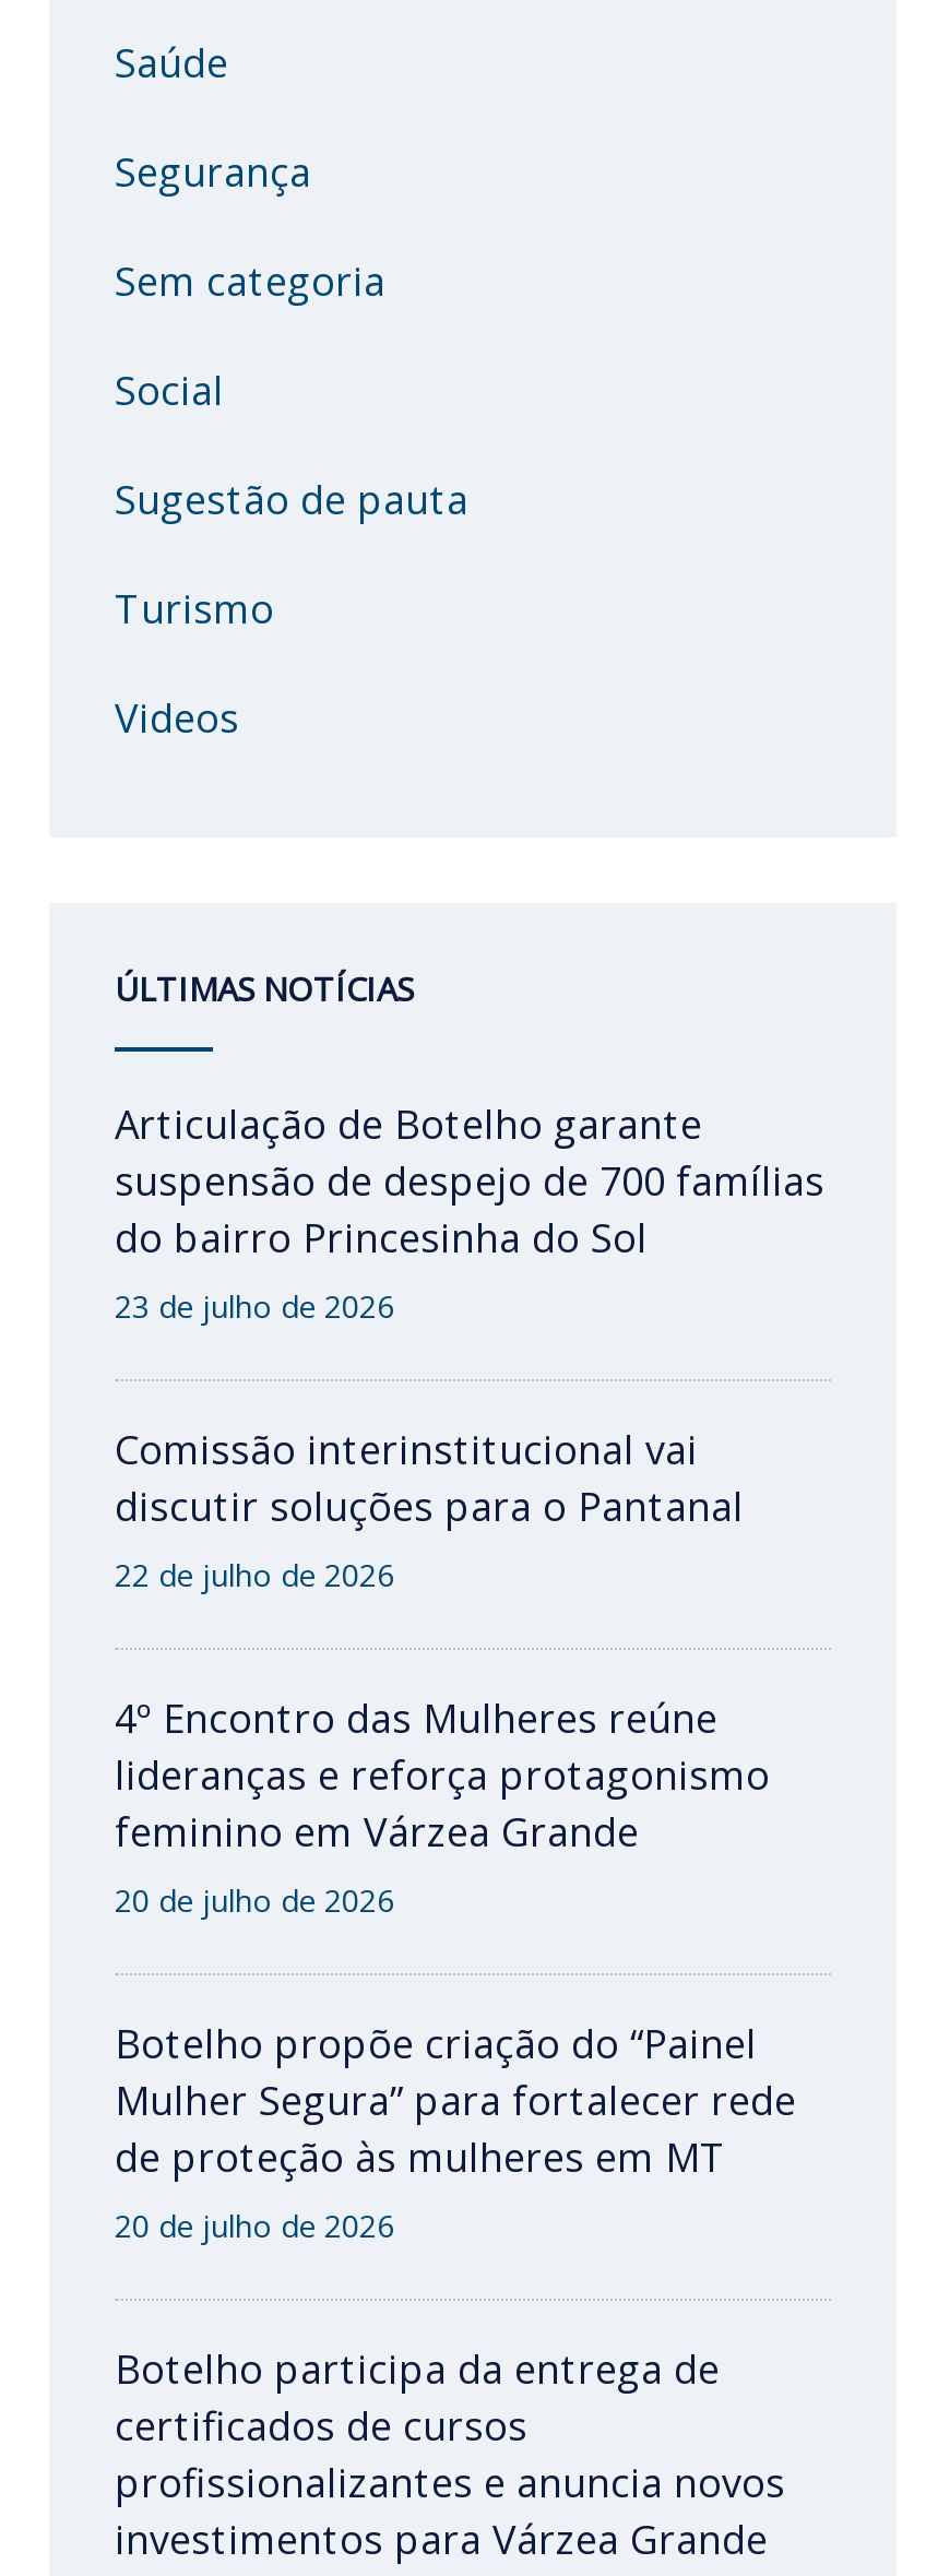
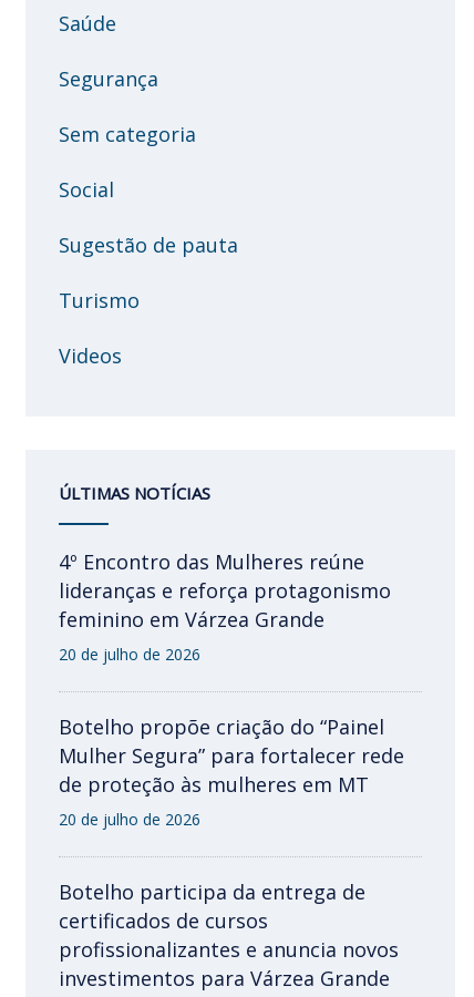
- Articulação de Botelho garante
- suspensão de despejo de 700 famílias
- do bairro Princesinha do Sol
- 23 de julho de 2026
- Comissão interinstitucional vai
- discutir soluções para o Pantanal
- 22 de julho de 2026
